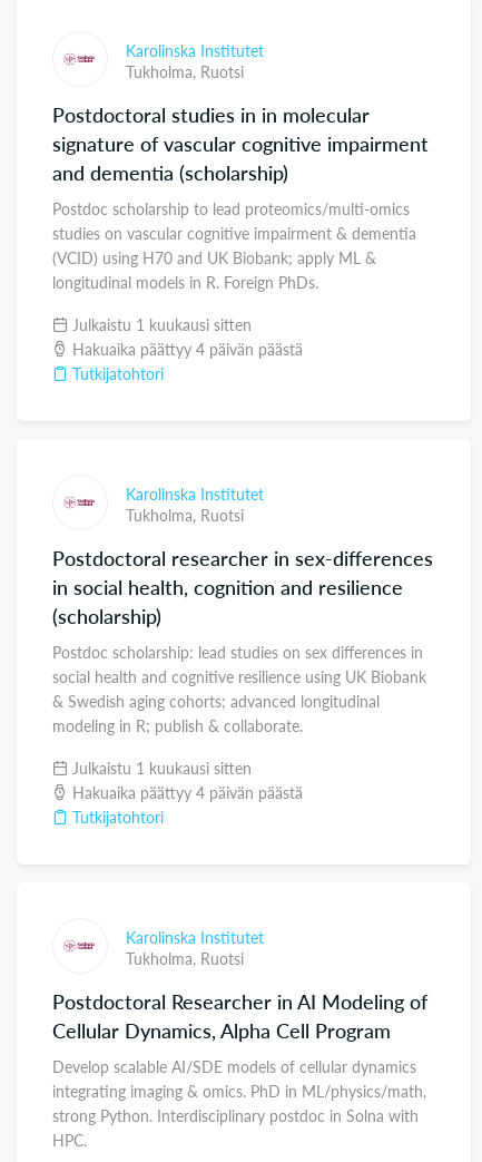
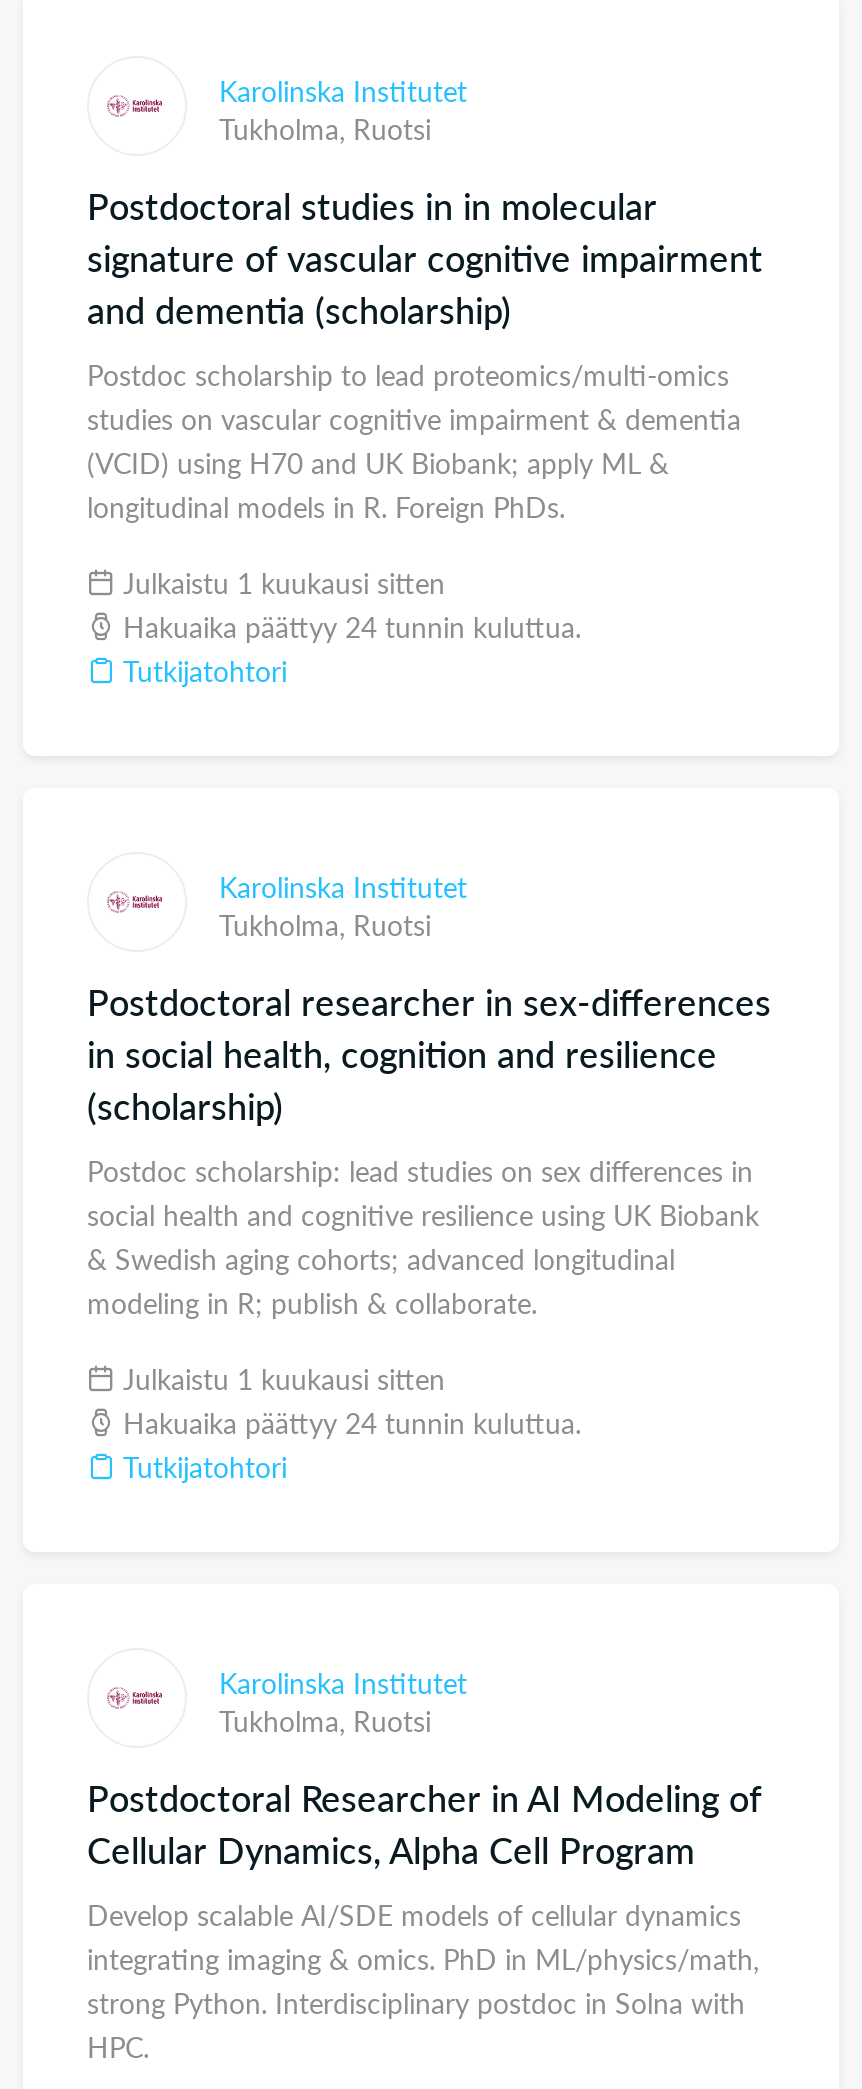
- Hakuaika päättyy 4 päivän päästä
+ Hakuaika päättyy 24 tunnin kuluttua.

- Hakuaika päättyy 4 päivän päästä
+ Hakuaika päättyy 24 tunnin kuluttua.
